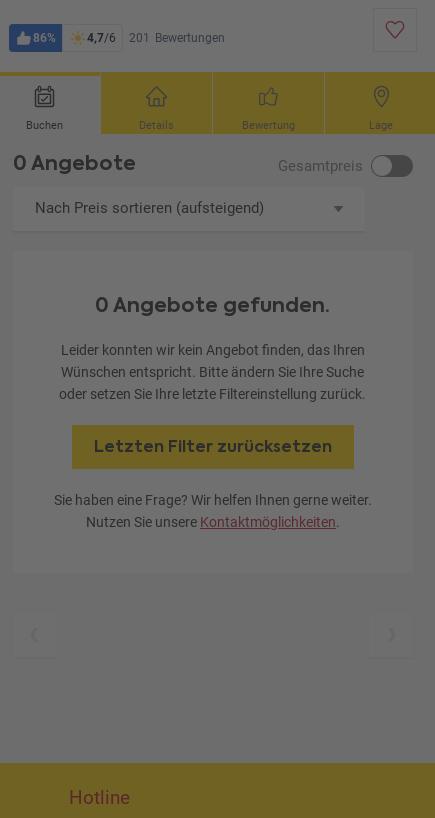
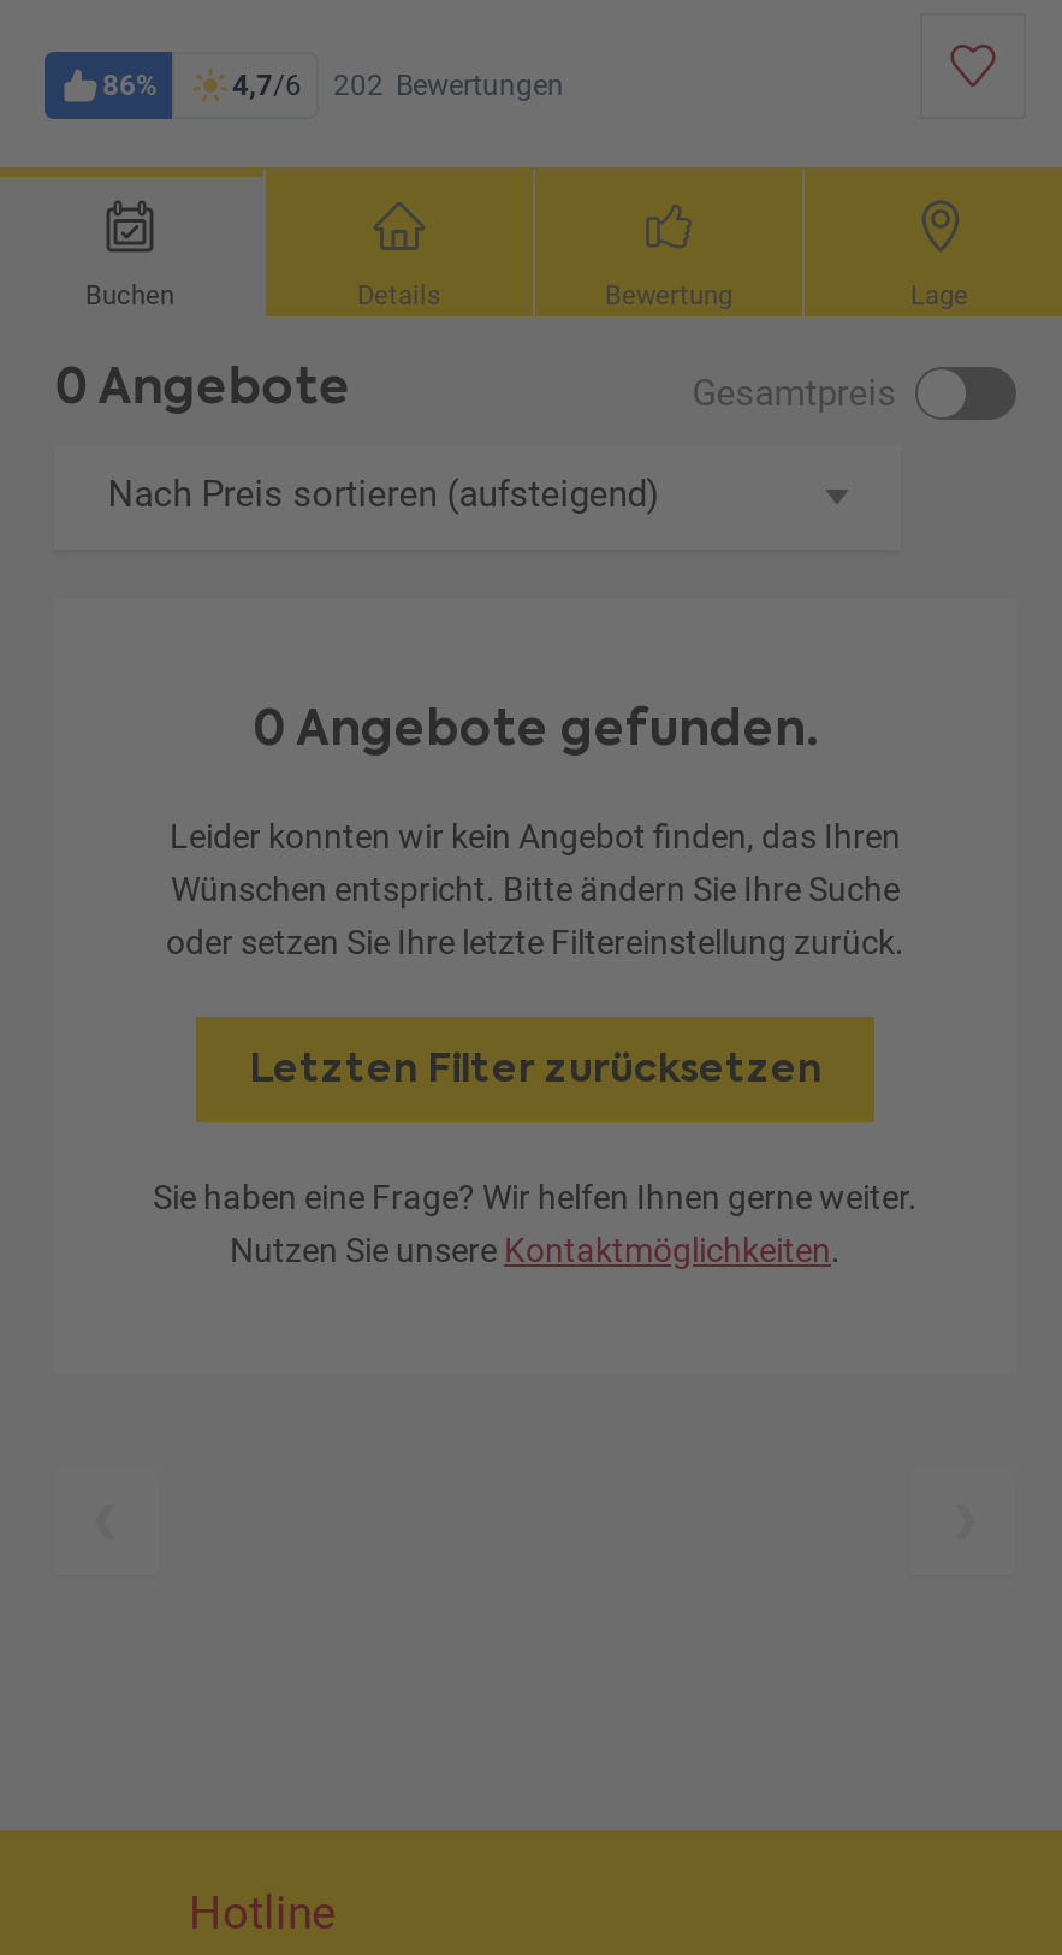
- 4,7/6 201 Bewertungen
+ 4,7/6 202 Bewertungen
